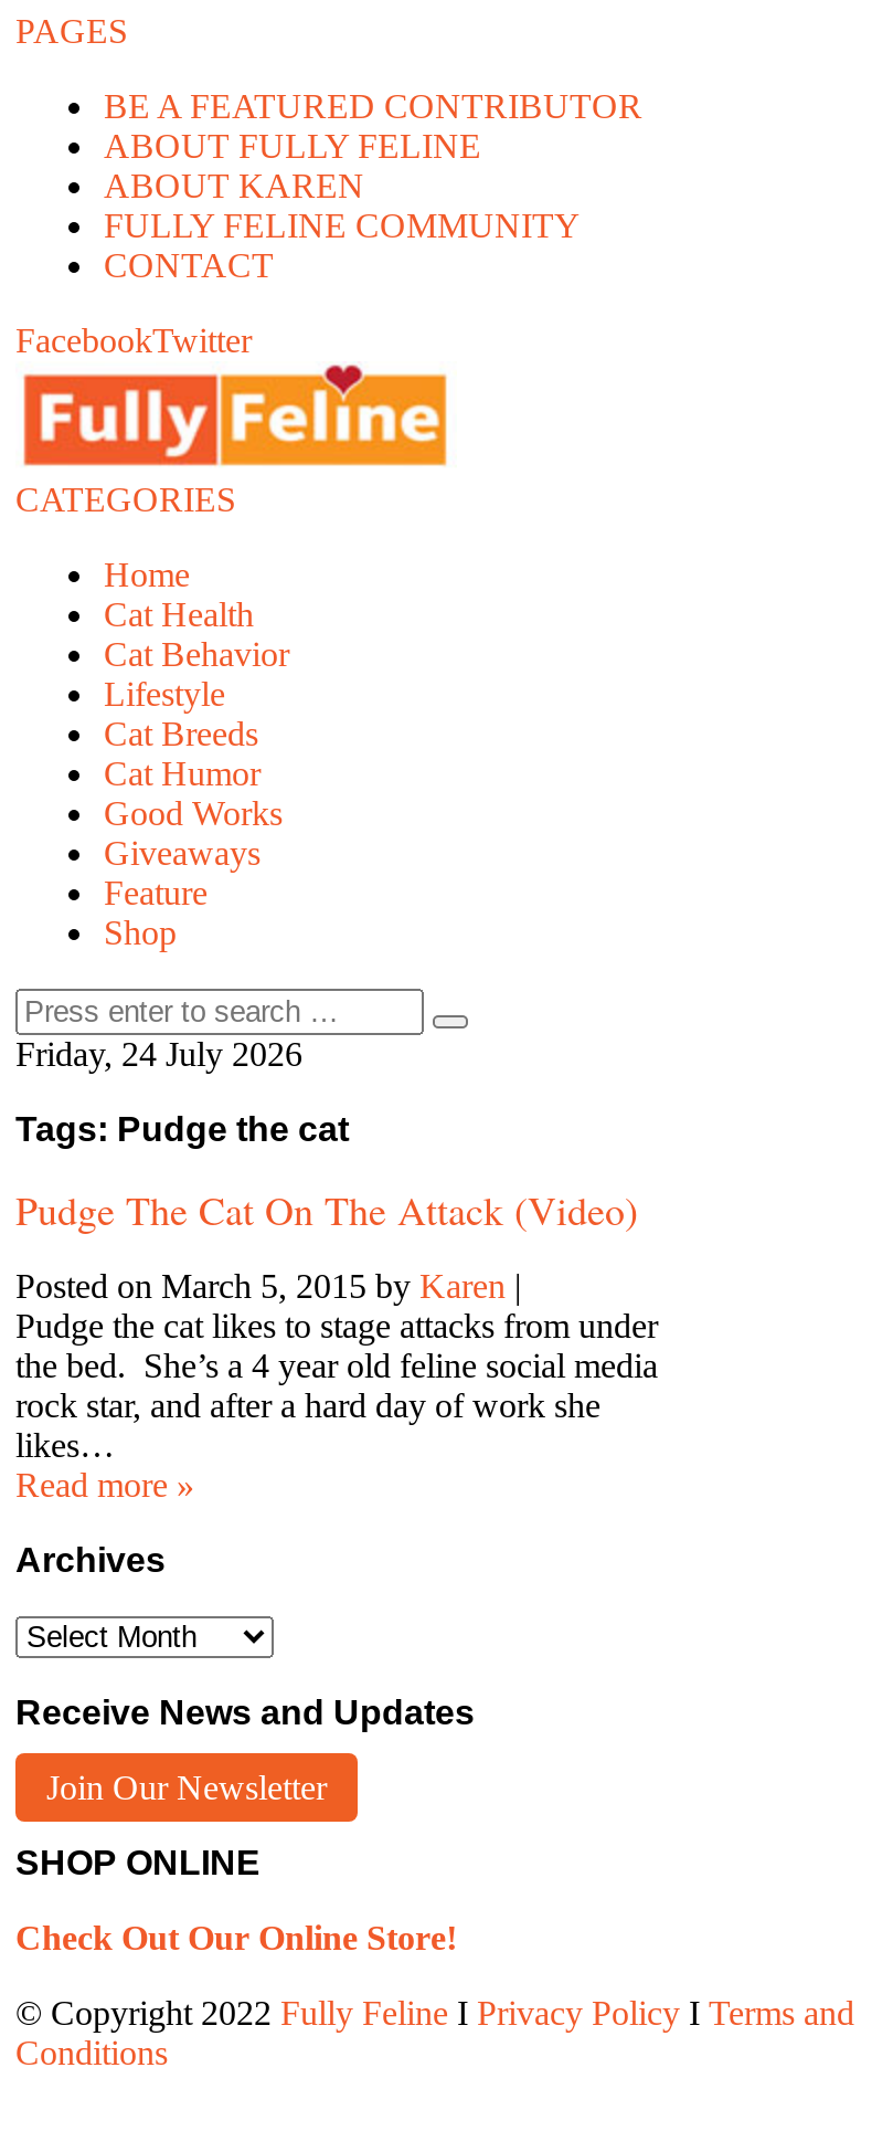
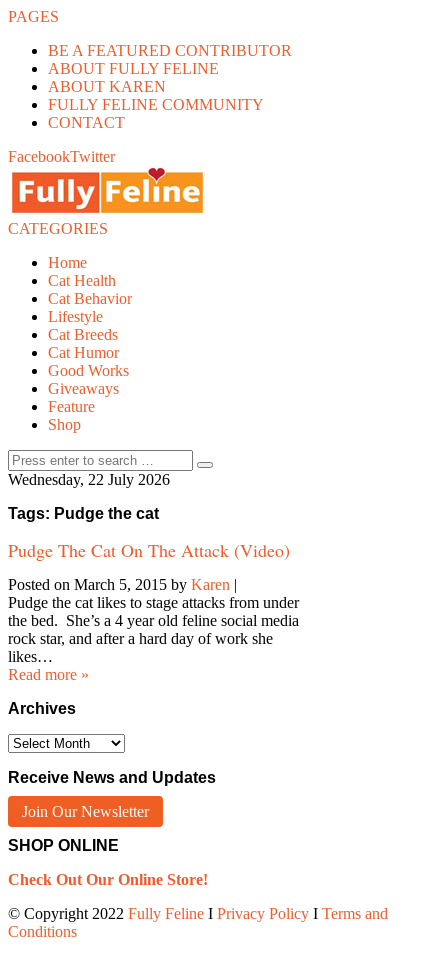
- Friday, 24 July 2026
+ Wednesday, 22 July 2026
